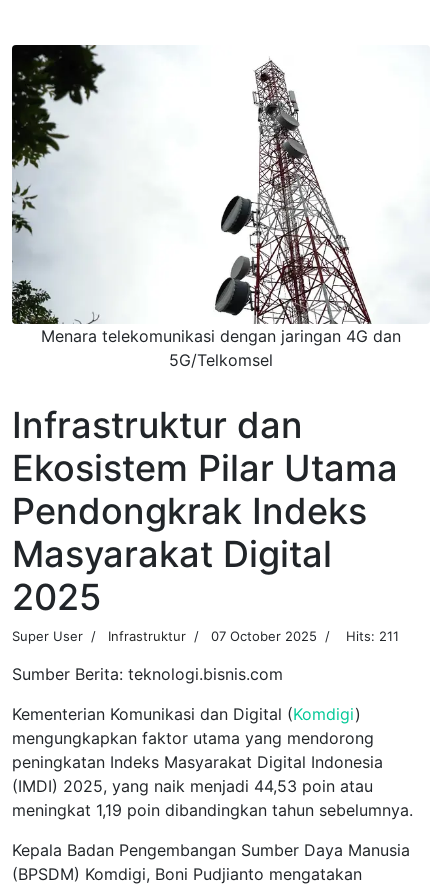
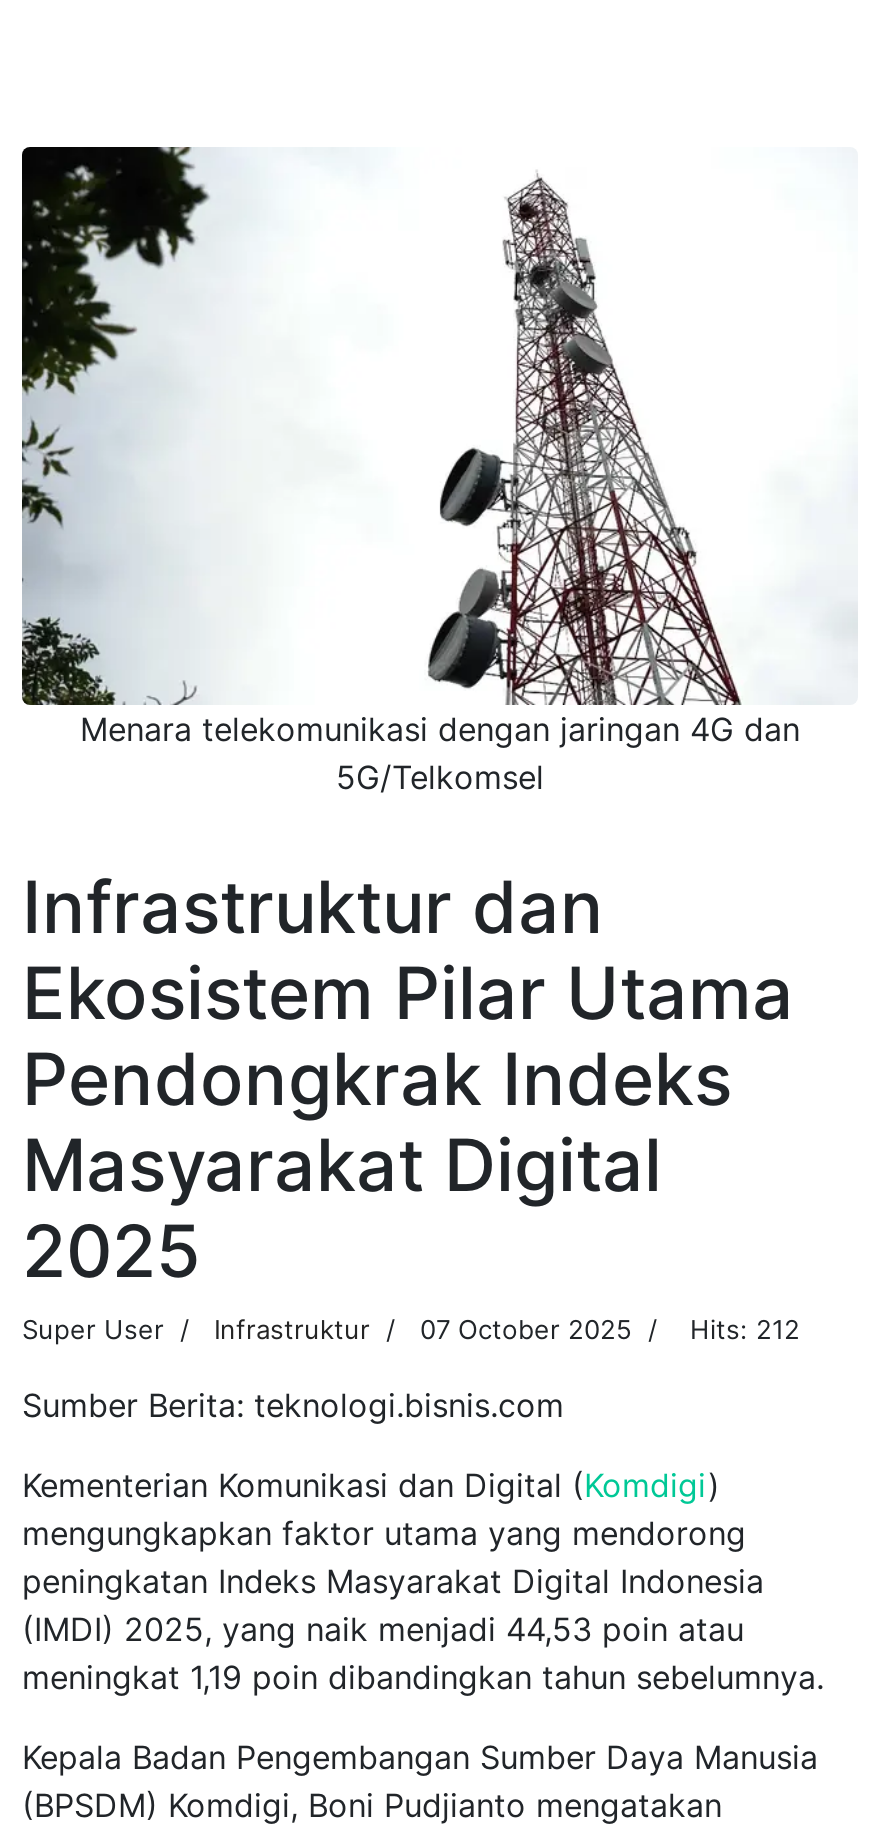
- Super User Infrastruktur 07 October 2025 Hits: 211
+ Super User Infrastruktur 07 October 2025 Hits: 212
